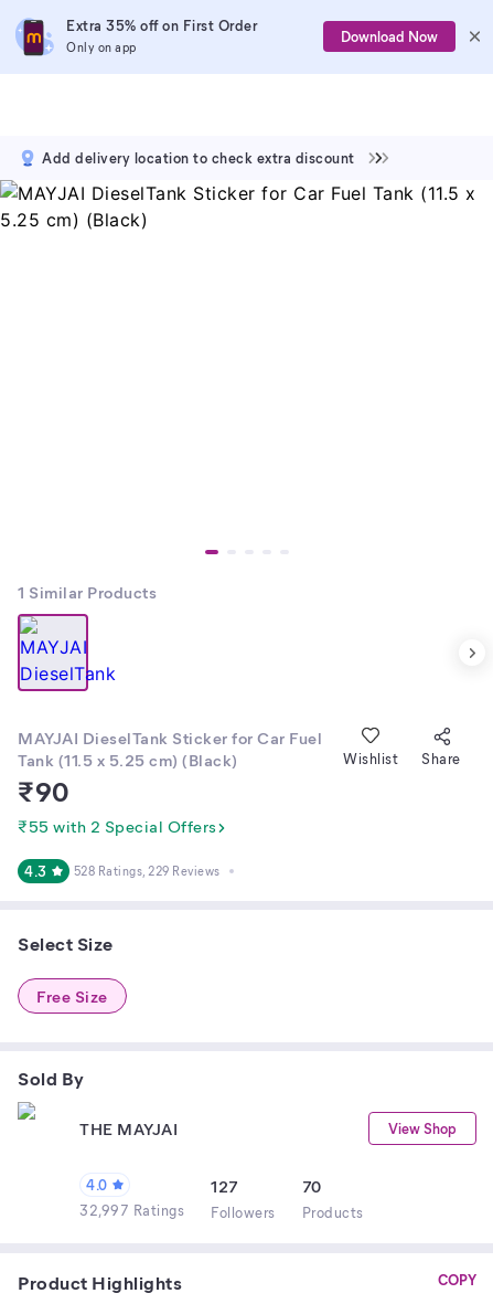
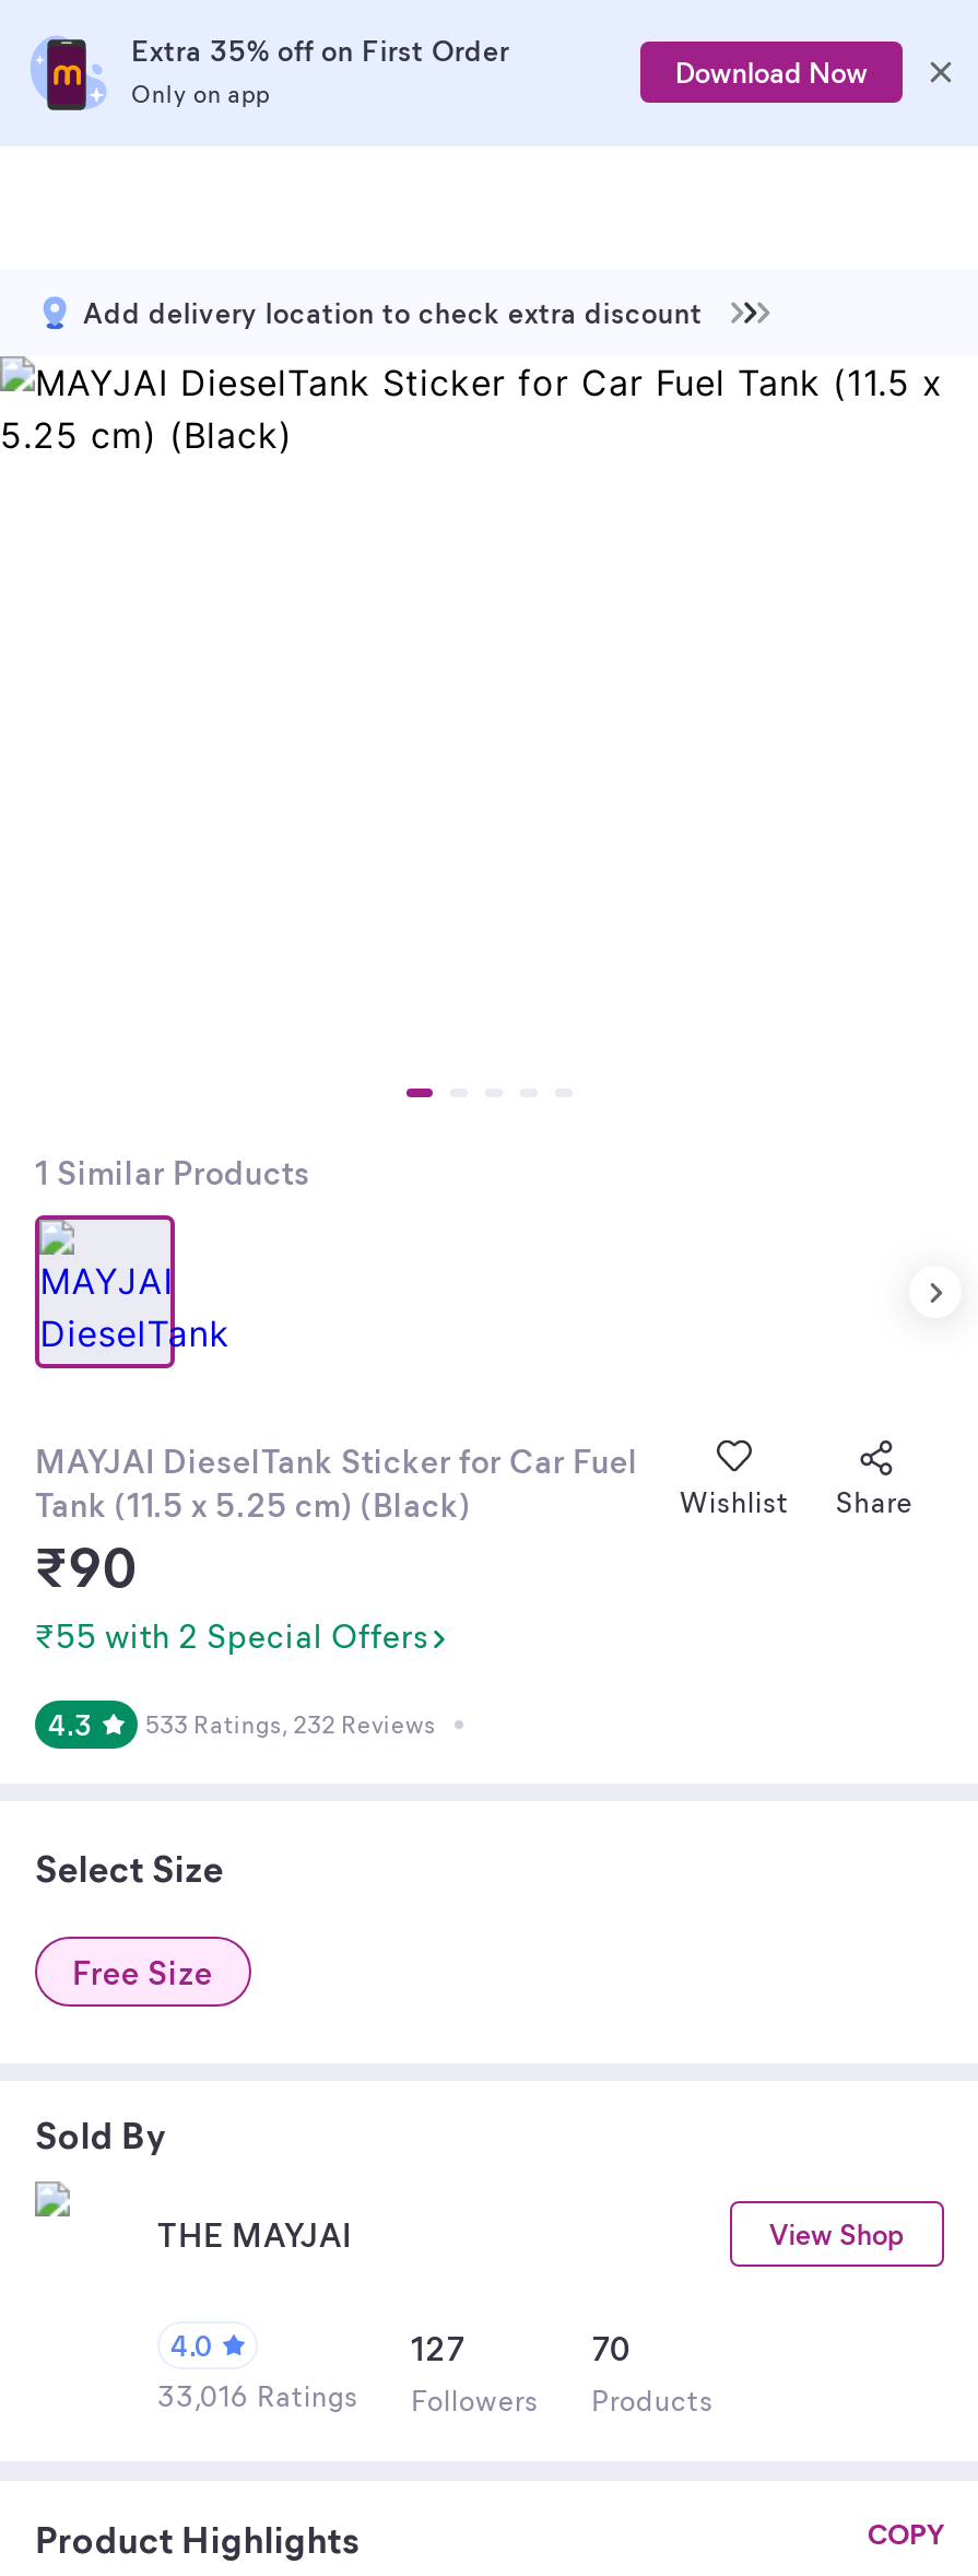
- 528 Ratings, 229 Reviews
+ 533 Ratings, 232 Reviews

- 32,997 Ratings Followers Products
+ 33,016 Ratings Followers Products
